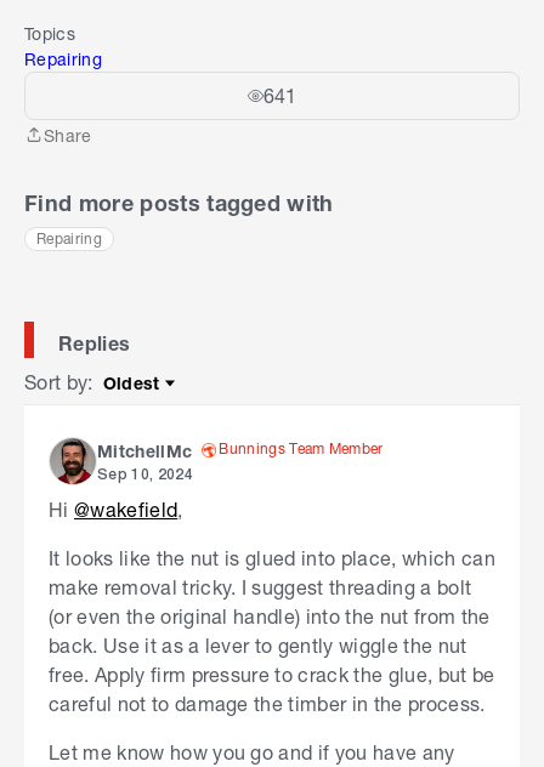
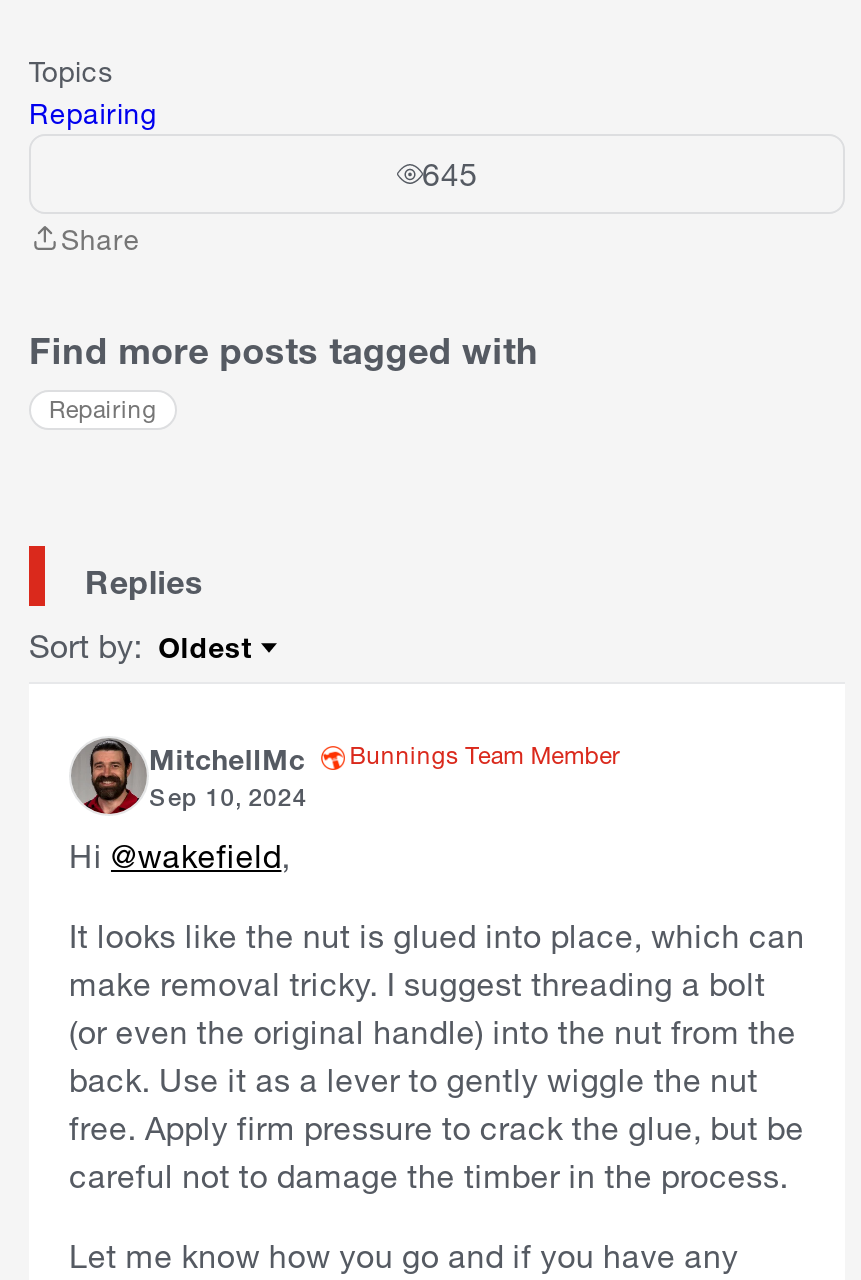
- 641
+ 645
